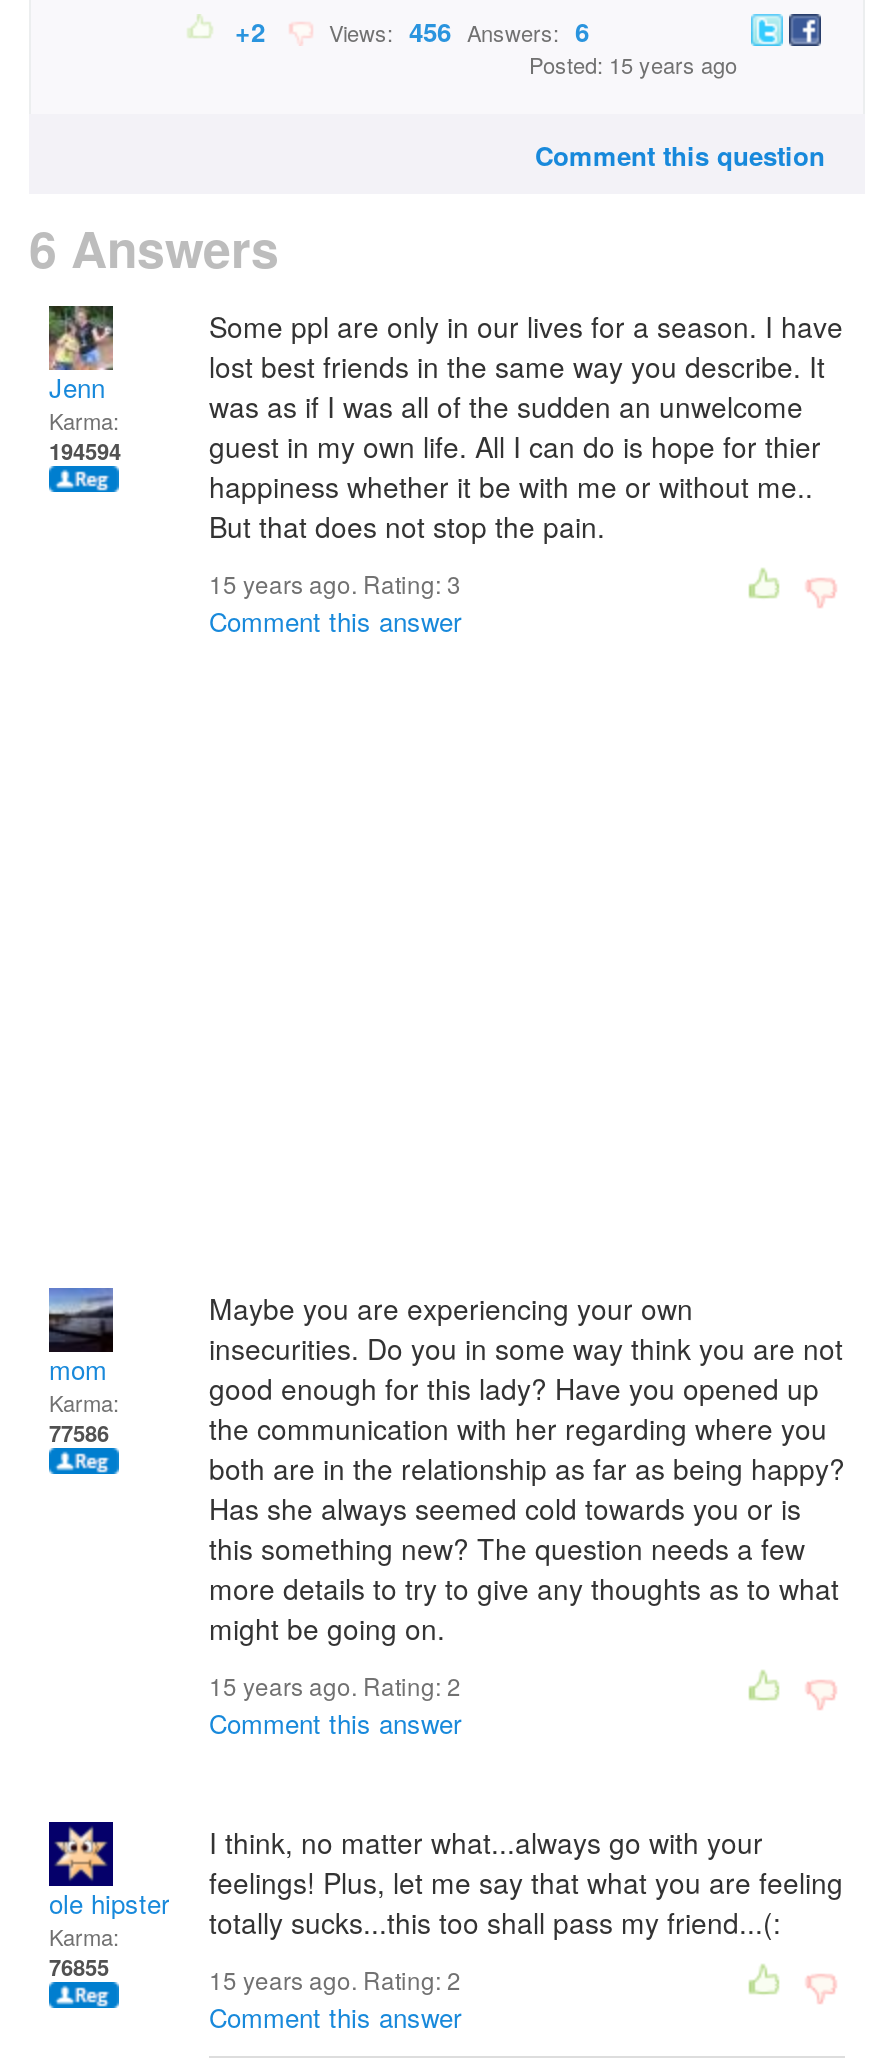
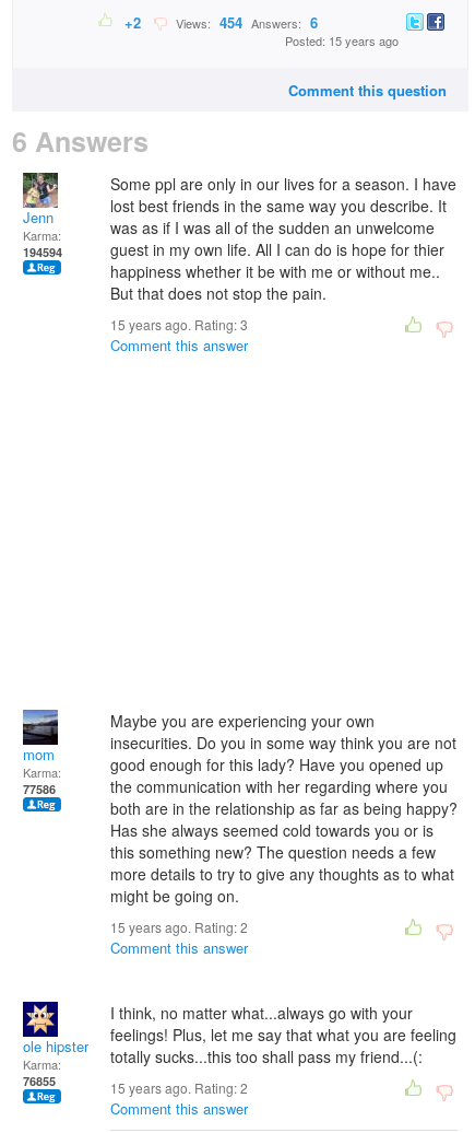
- Views: 456 Answers: 6
+ Views: 454 Answers: 6
